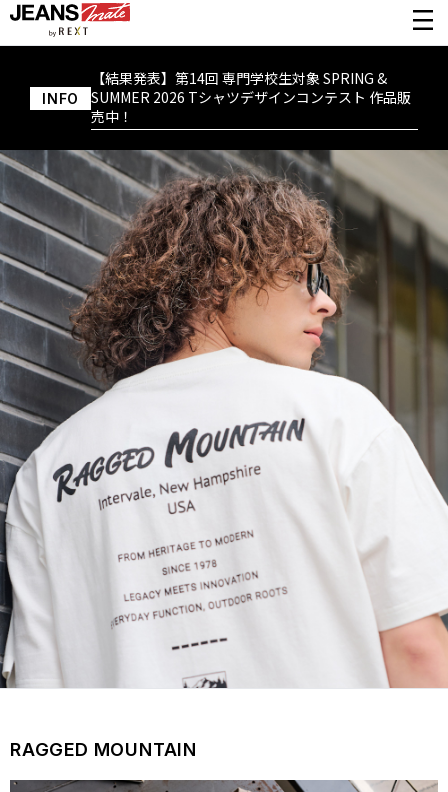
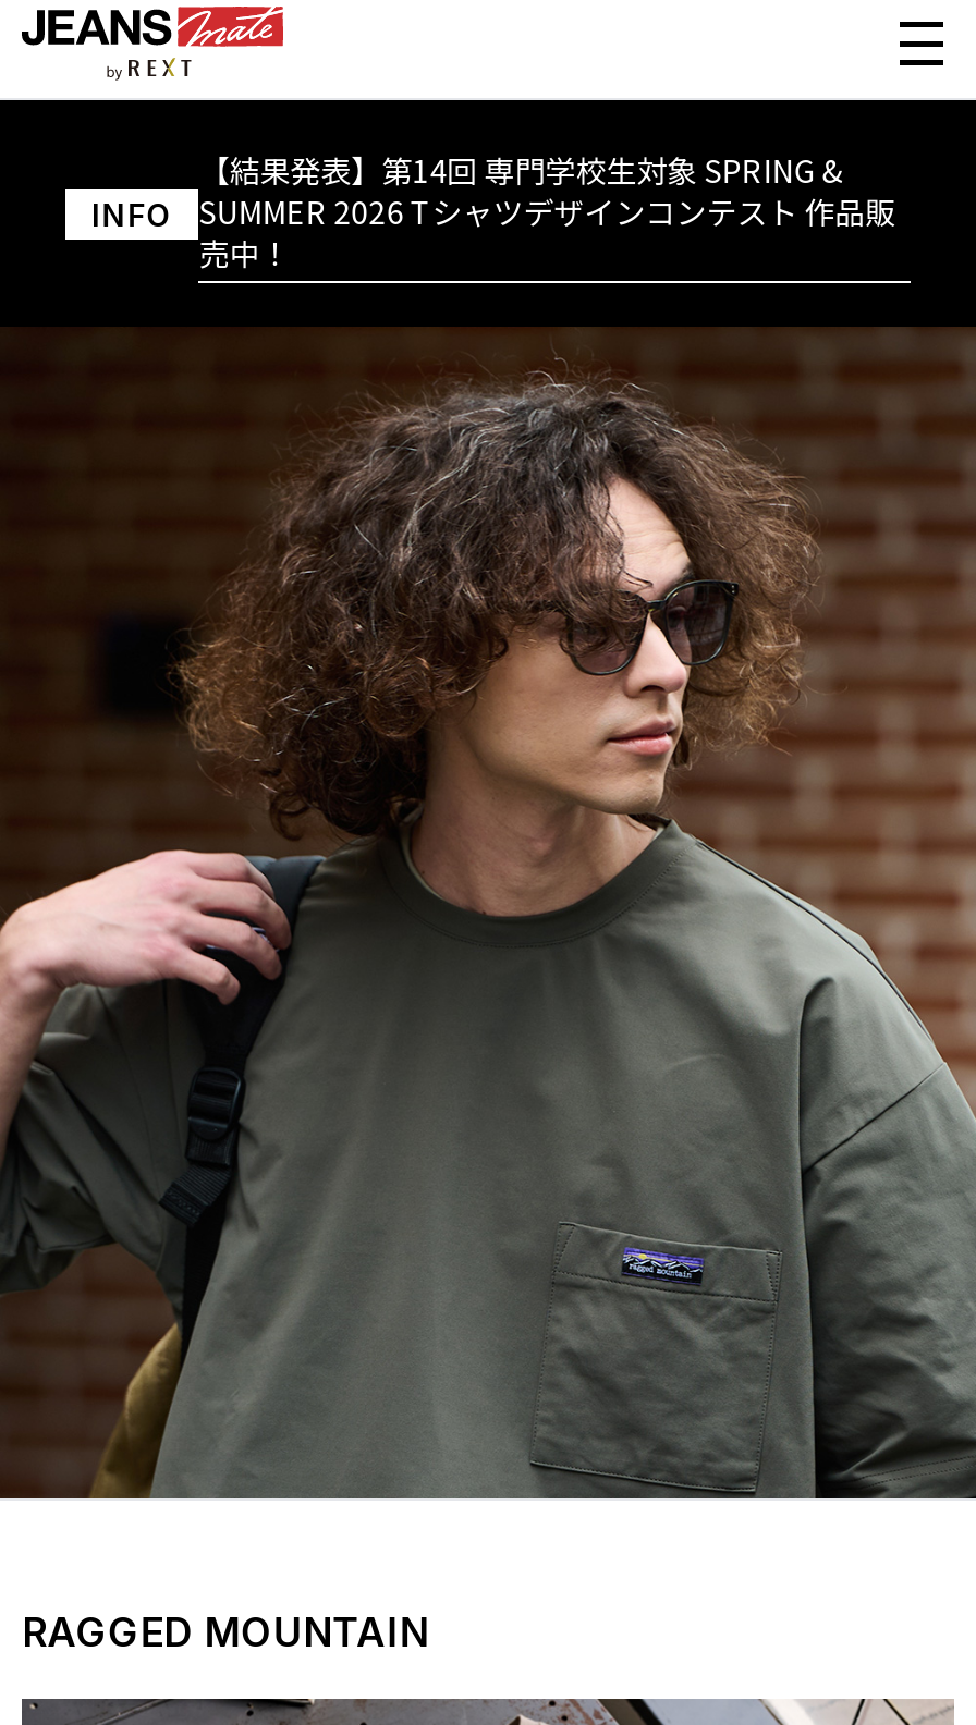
- [image]
+ [image]
